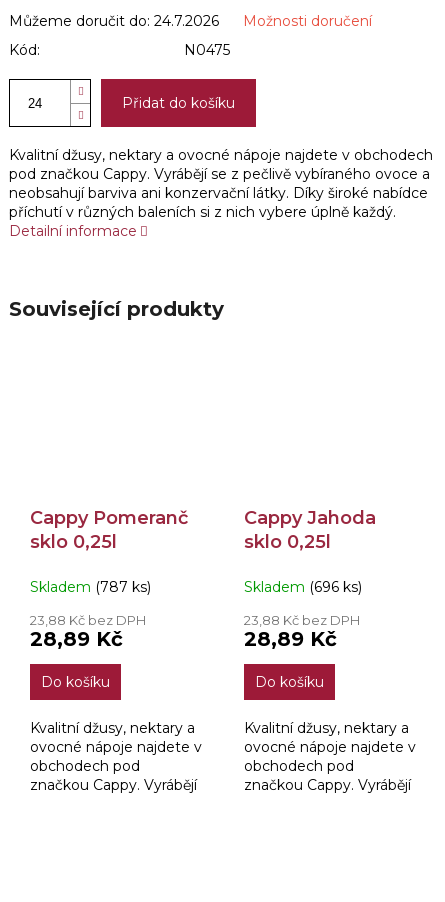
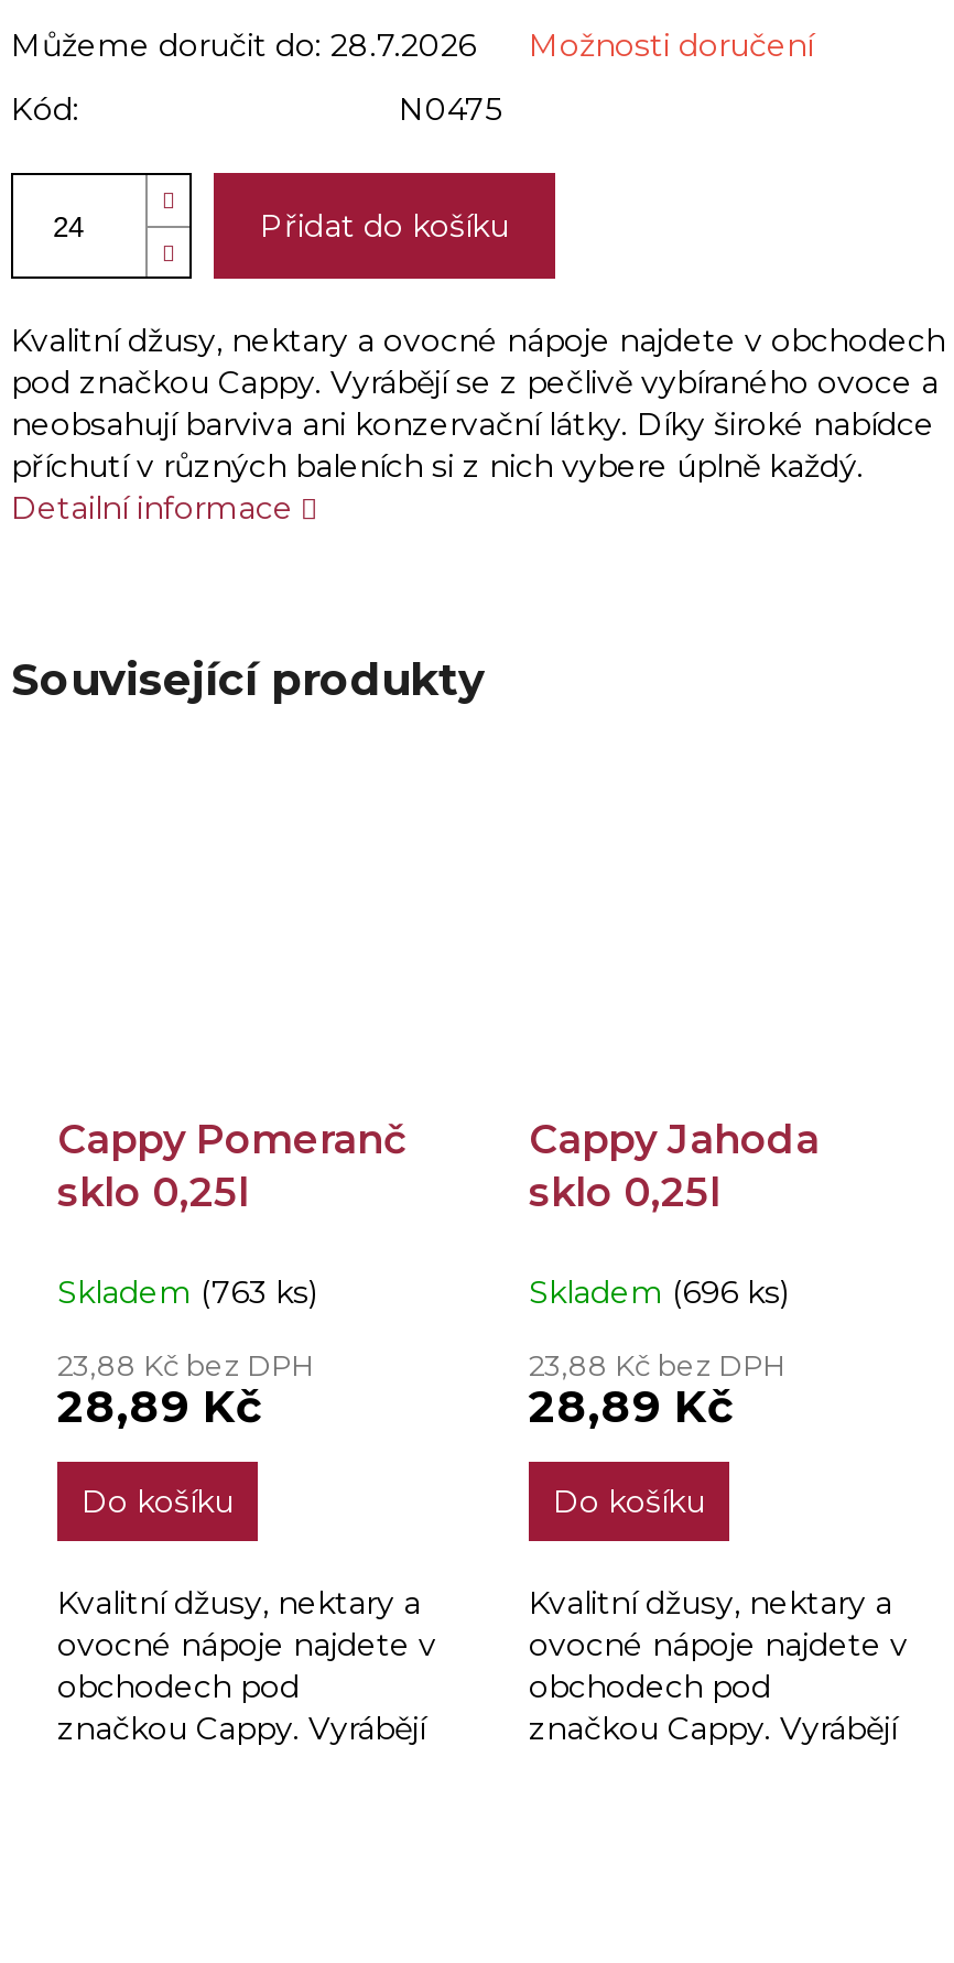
- Můžeme doručit do: 24.7.2026
+ Můžeme doručit do: 28.7.2026

- Skladem (787 ks)
+ Skladem (763 ks)
